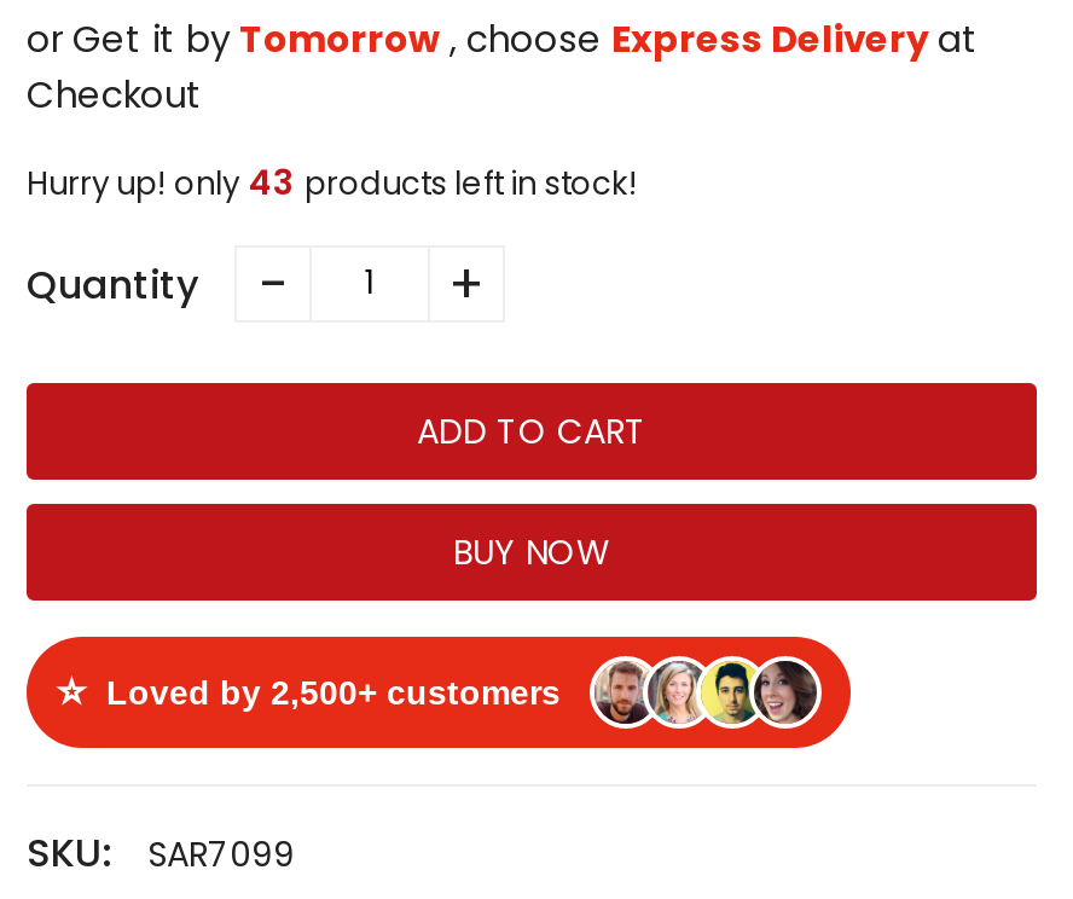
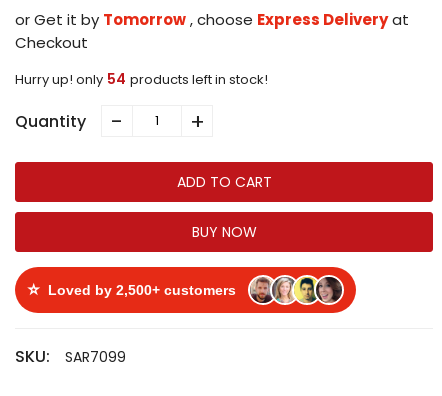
- Hurry up! only 43 products left in stock!
+ Hurry up! only 54 products left in stock!
